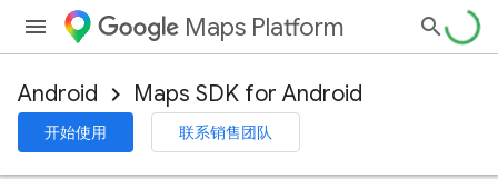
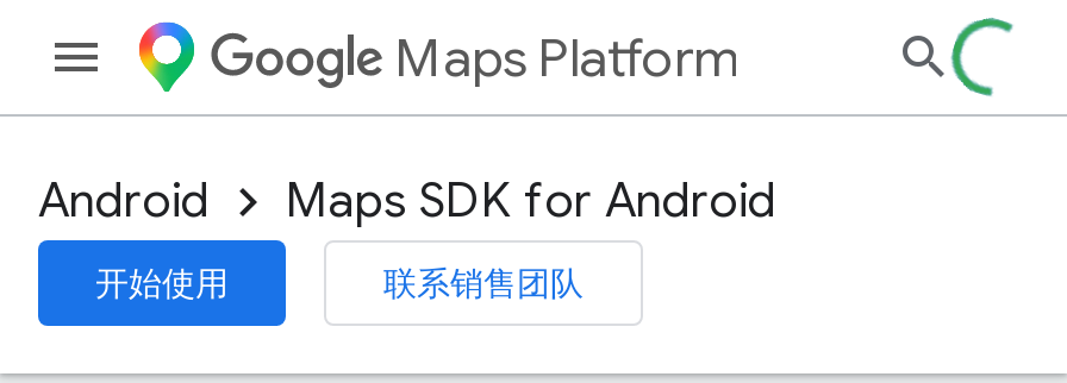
- [image]
+ [image]
